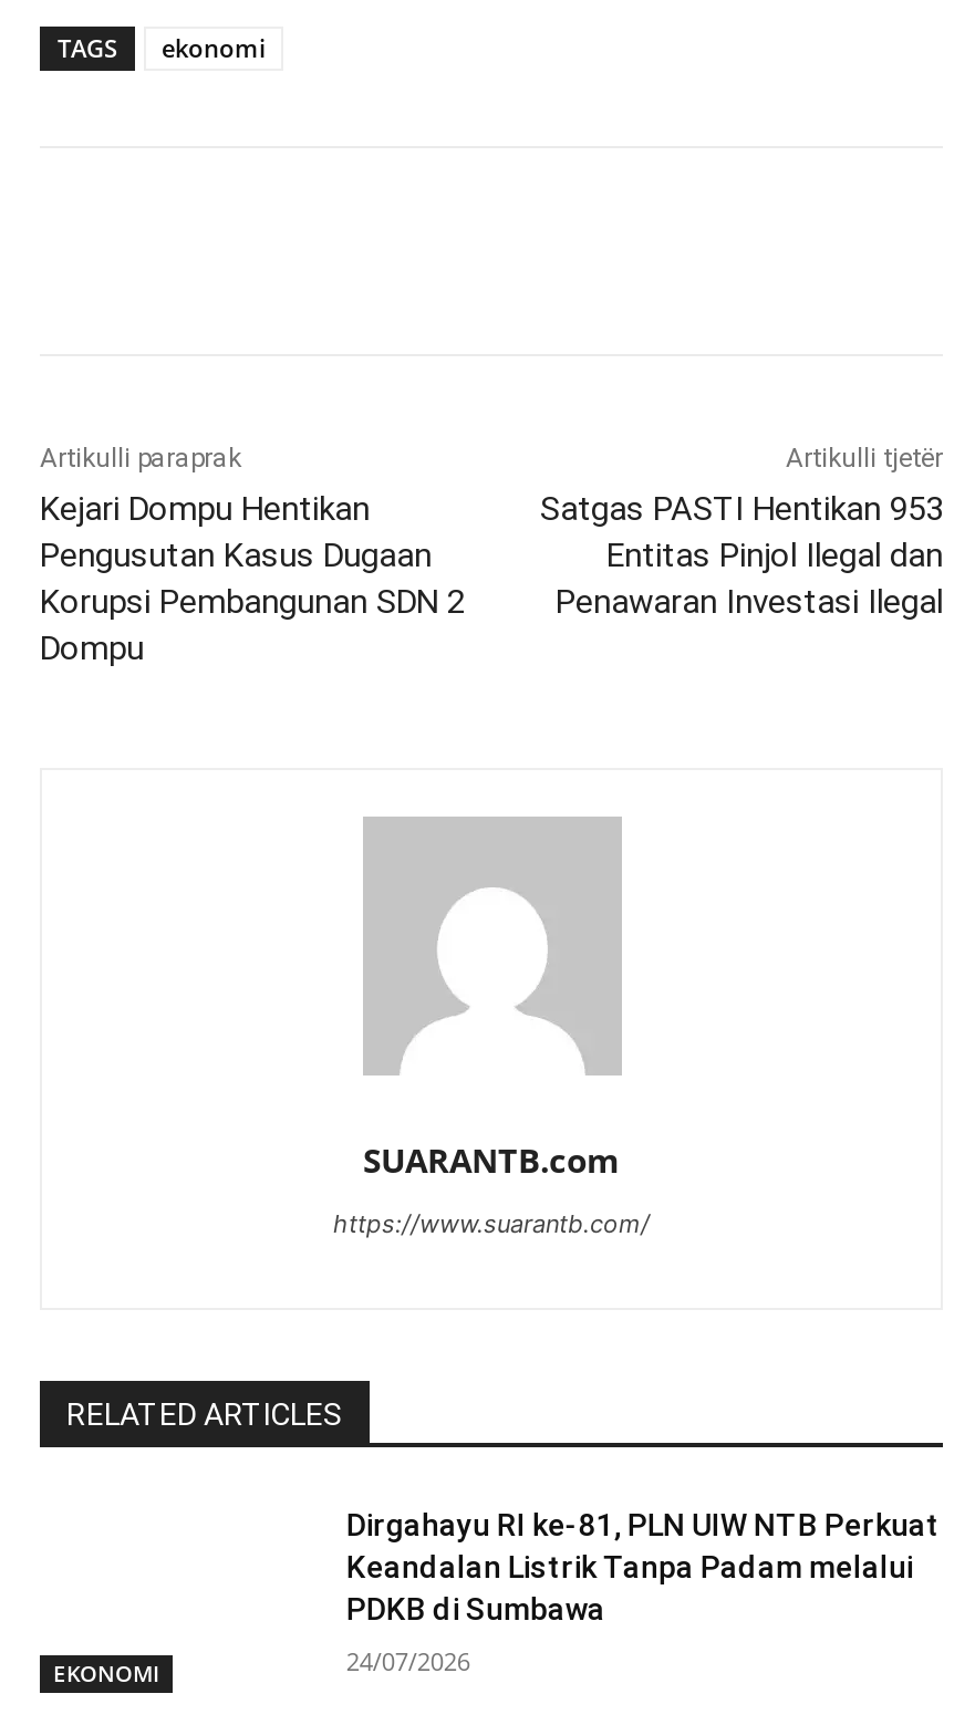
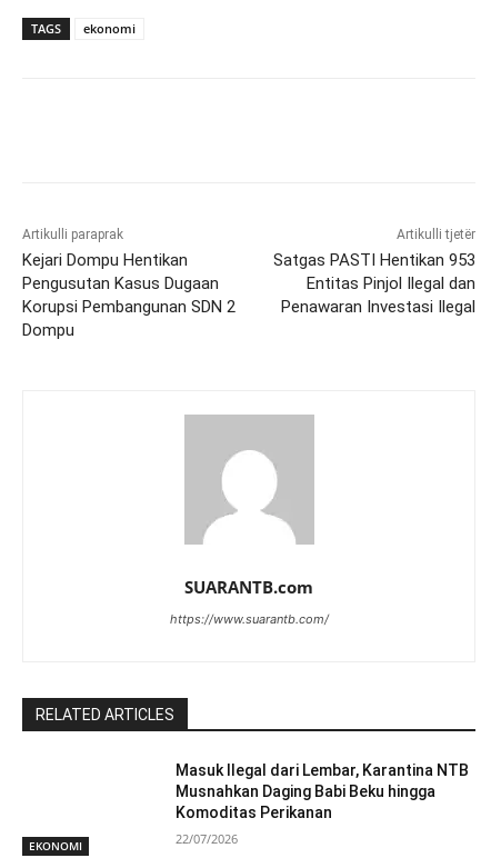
- Dirgahayu RI ke-81, PLN UIW NTB Perkuat
- Keandalan Listrik Tanpa Padam melalui
- PDKB di Sumbawa
+ Masuk Ilegal dari Lembar, Karantina NTB
+ Musnahkan Daging Babi Beku hingga
+ Komoditas Perikanan

- 24/07/2026
+ 22/07/2026
